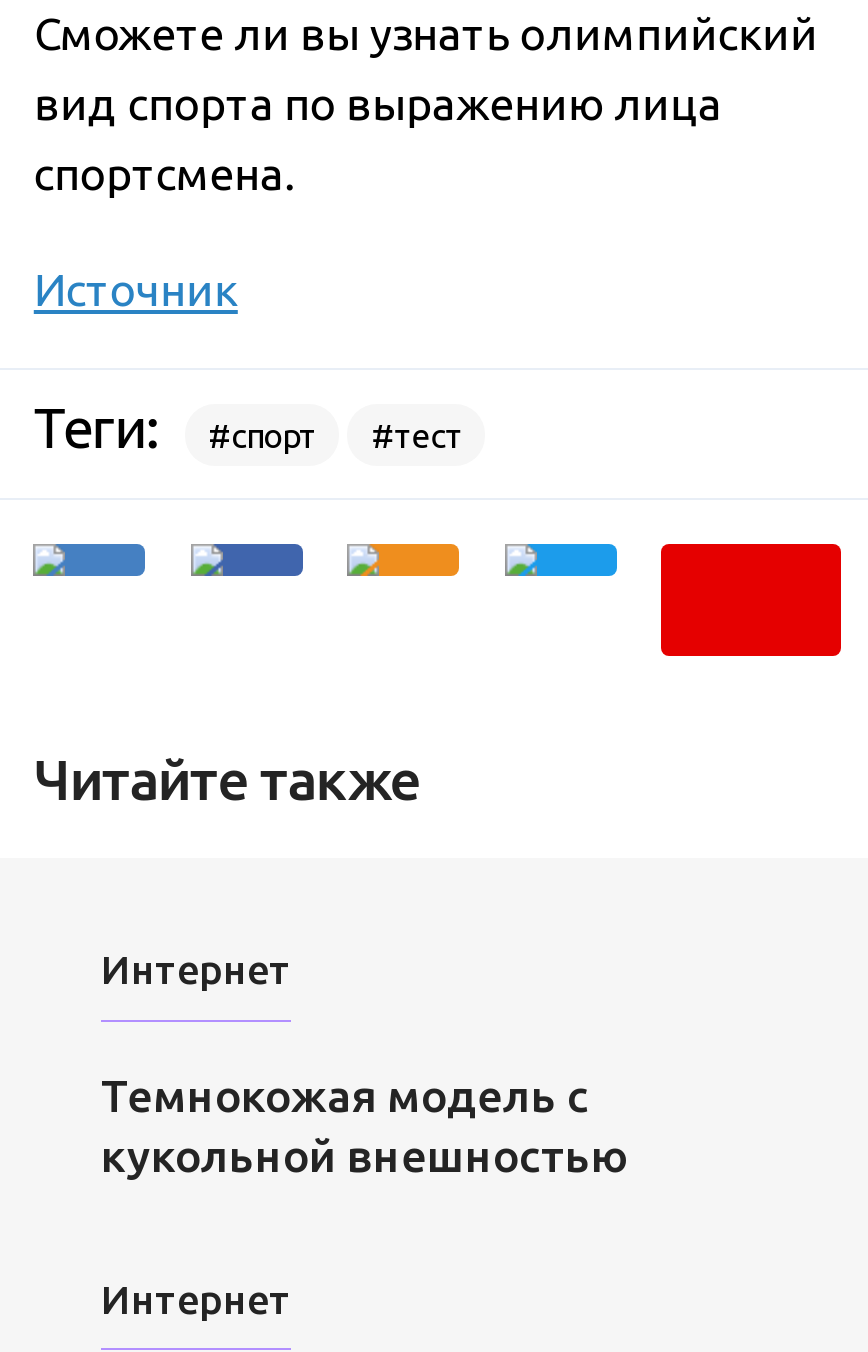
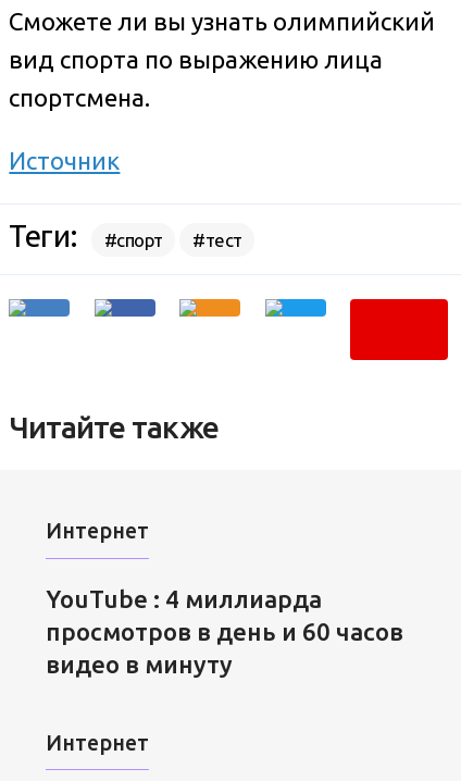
- Темнокожая модель с
- кукольной внешностью
+ YouTube : 4 миллиарда
+ просмотров в день и 60 часов
+ видео в минуту
